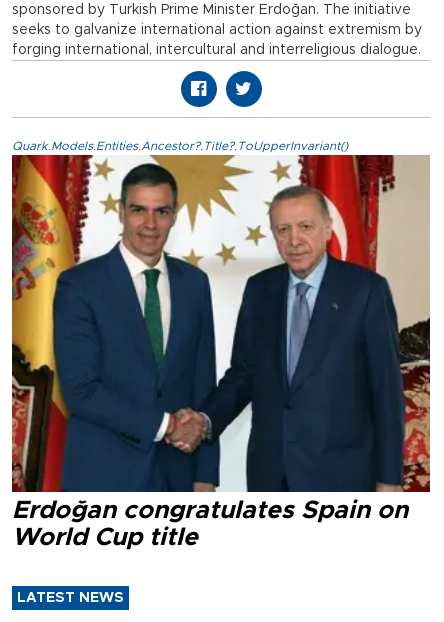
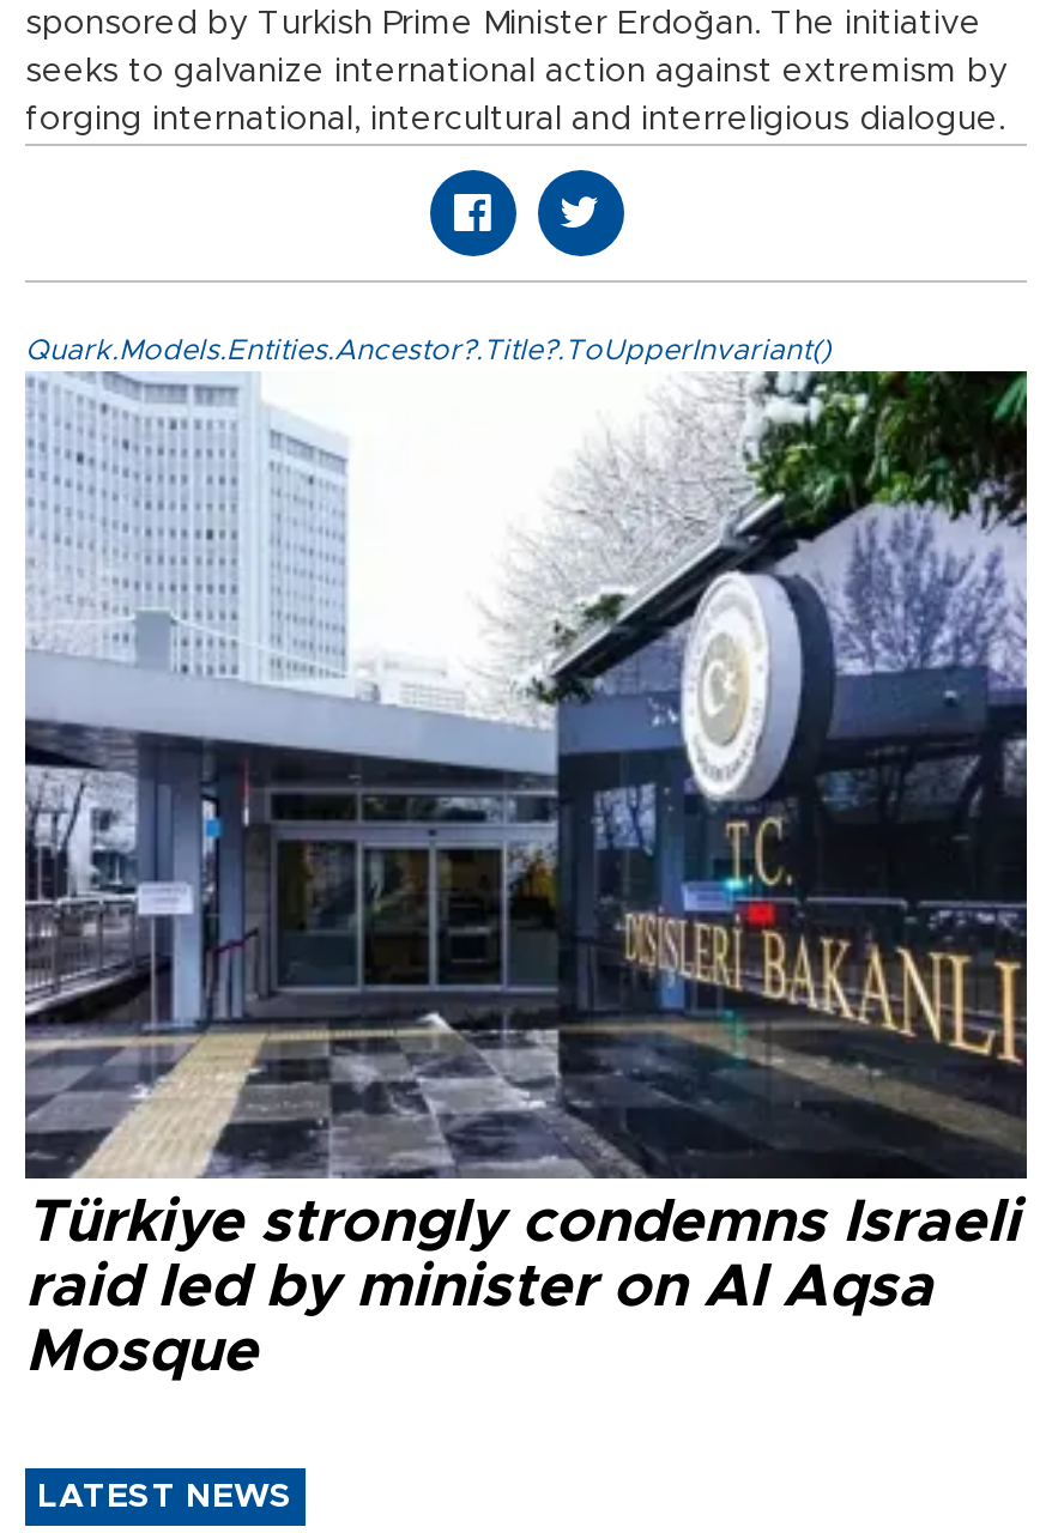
- [image]
- Erdoğan congratulates Spain on
- World Cup title
+ [image]
+ Türkiye strongly condemns Israeli
+ raid led by minister on Al Aqsa
+ Mosque
